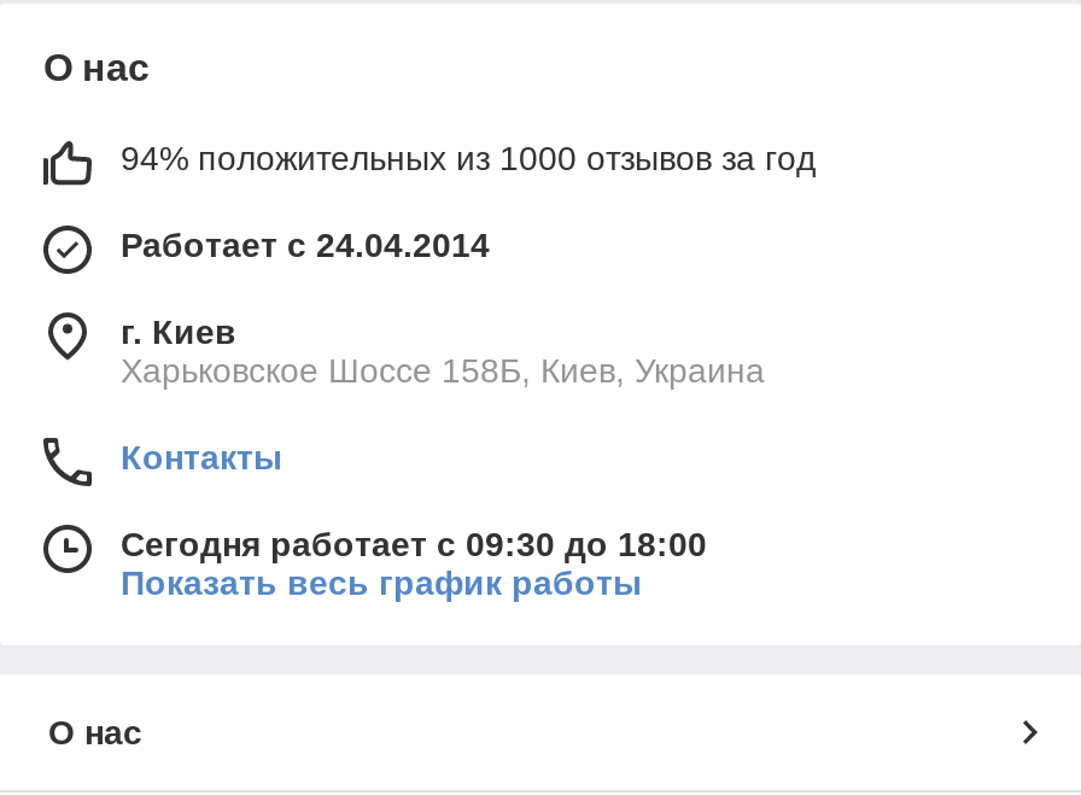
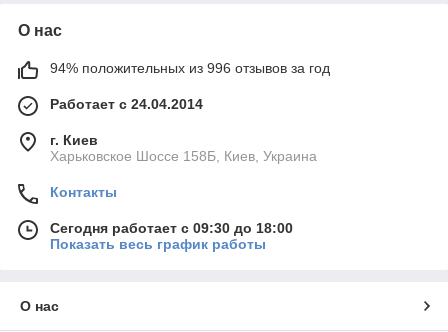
- 94% положительных из 1000 отзывов за год
+ 94% положительных из 996 отзывов за год
